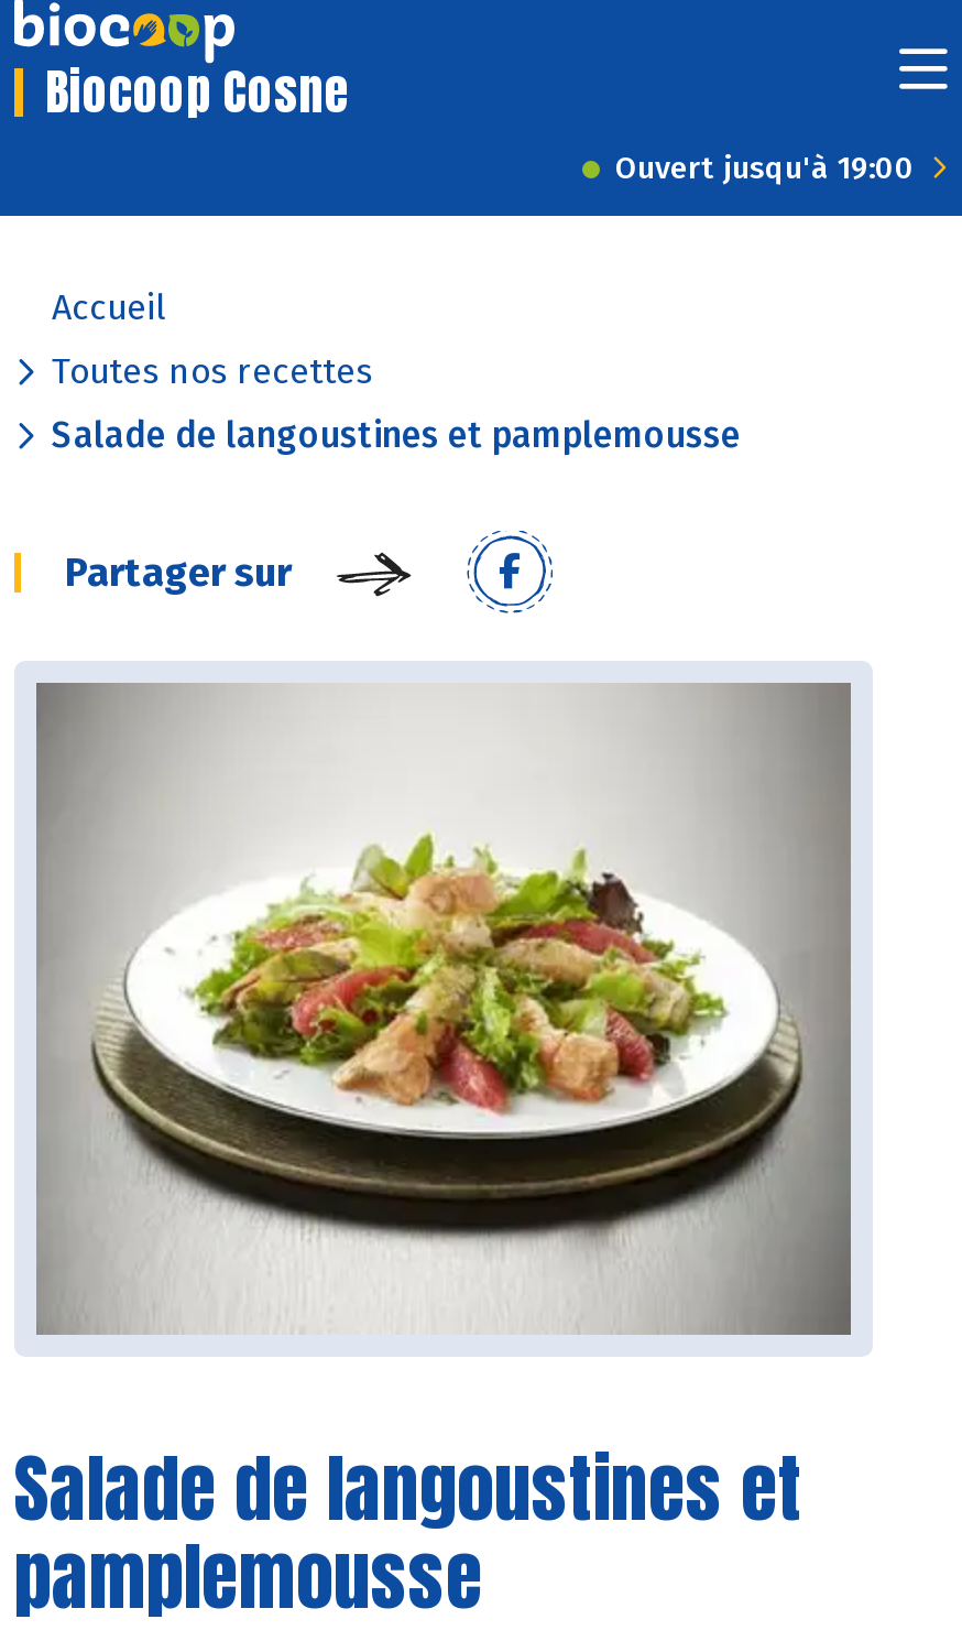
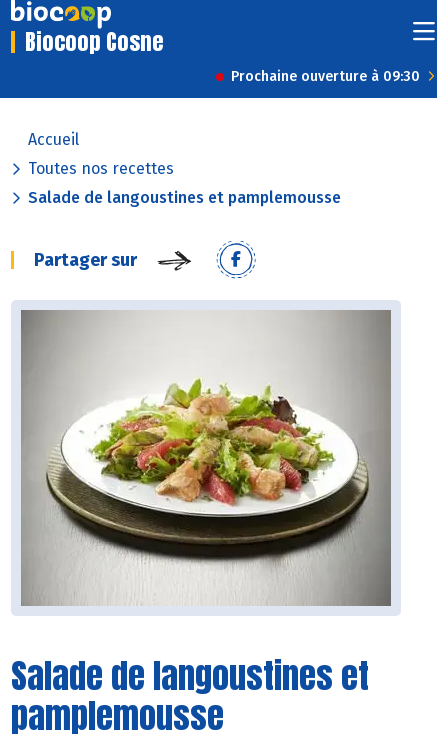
- Ouvert jusqu'à 19:00
+ Prochaine ouverture à 09:30
